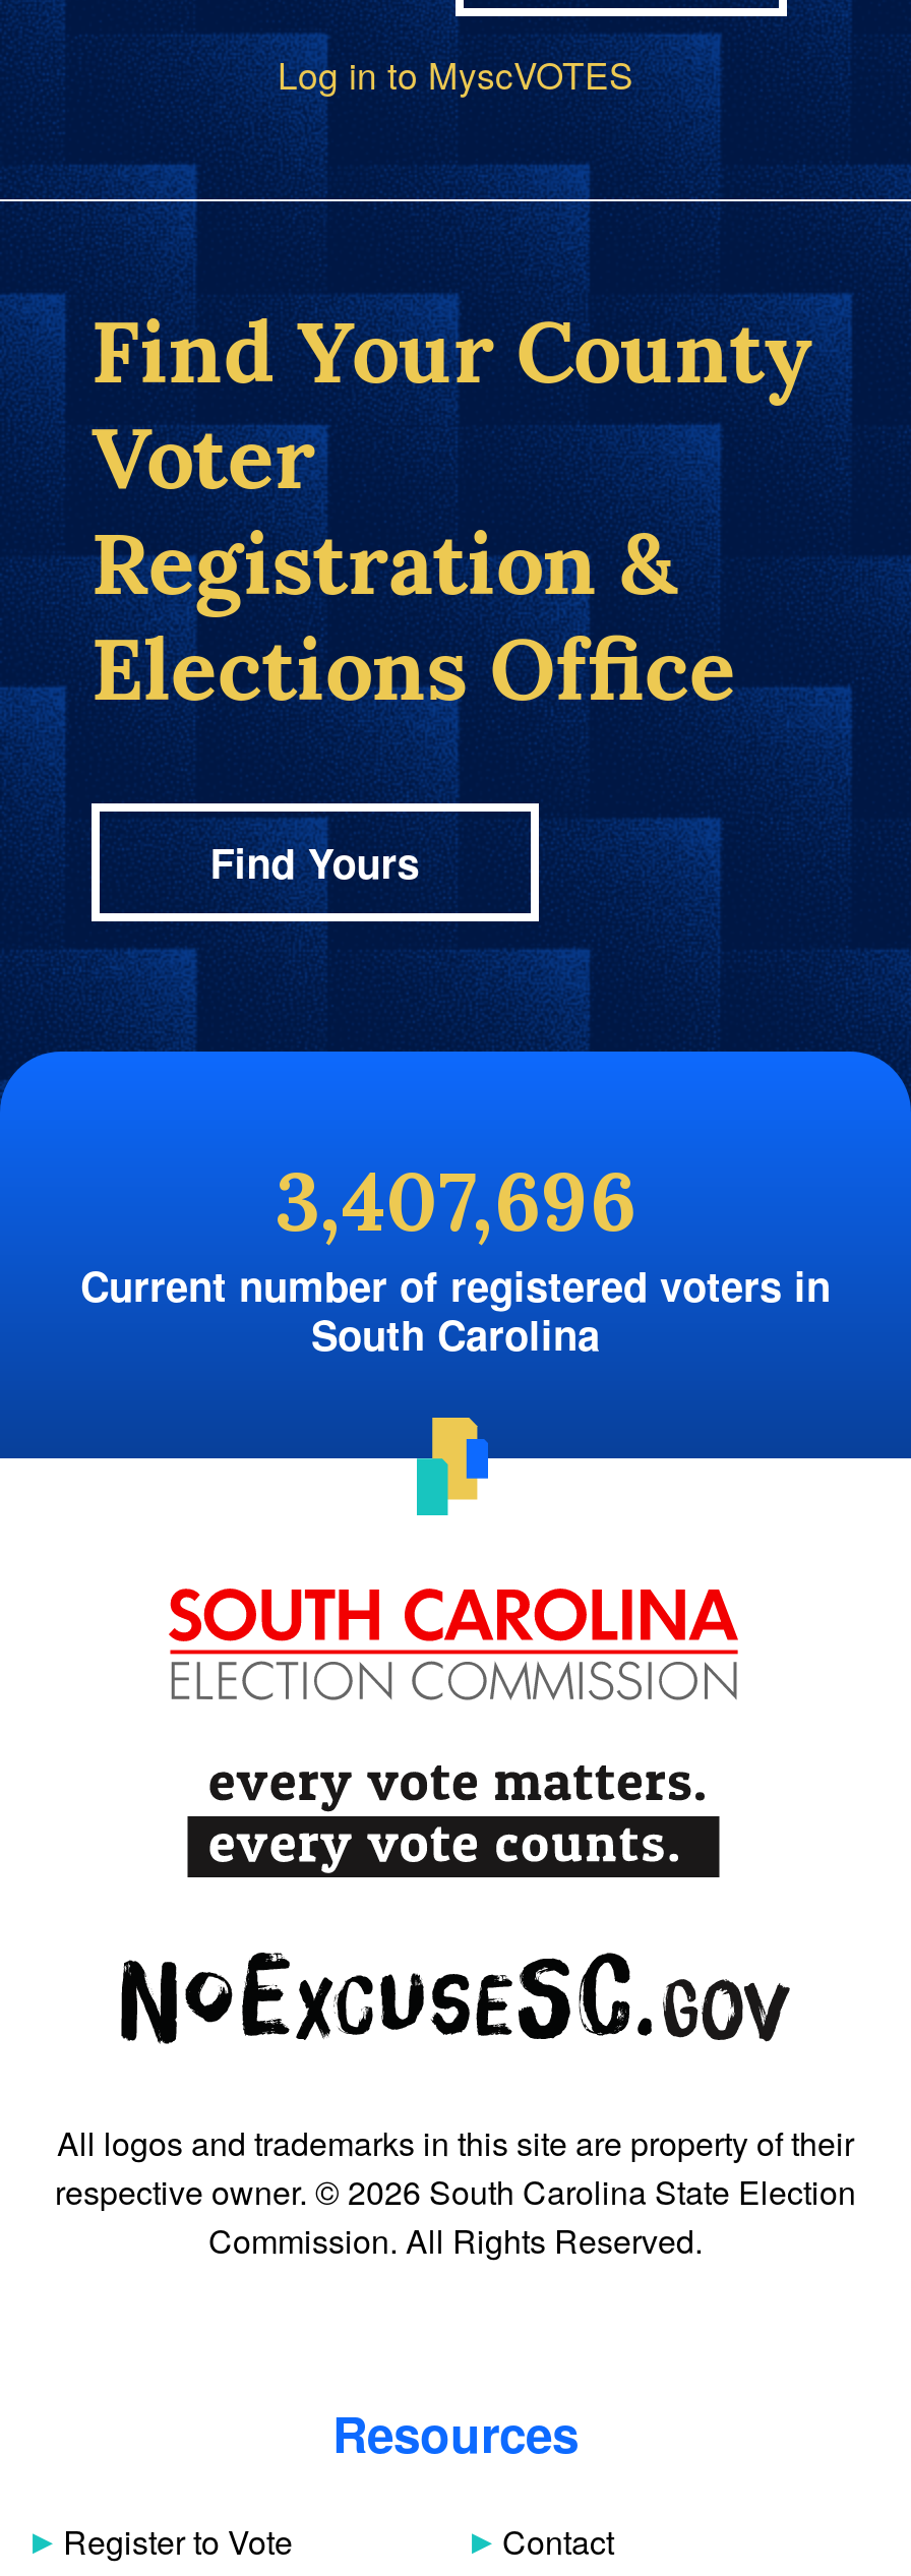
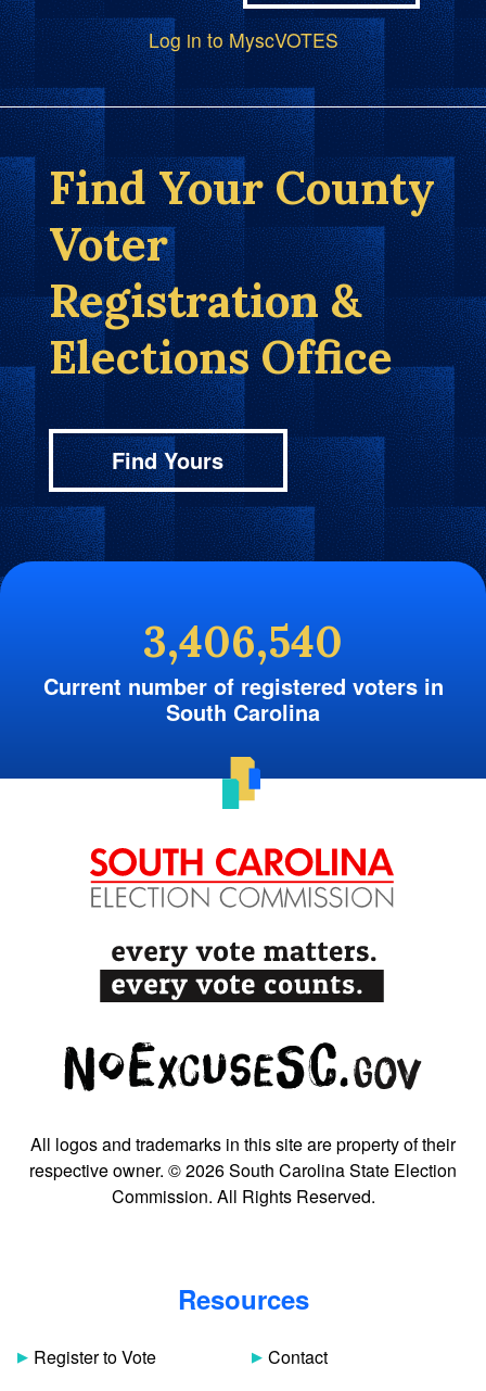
- 3,407,696
+ 3,406,540
